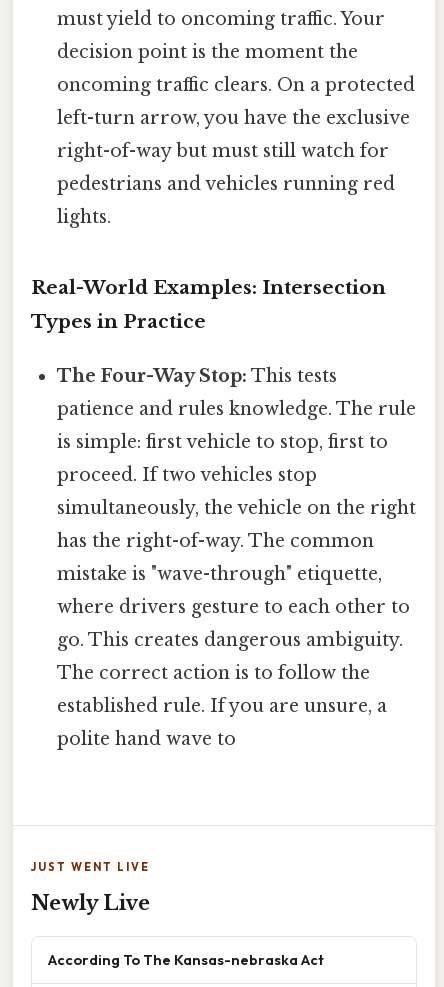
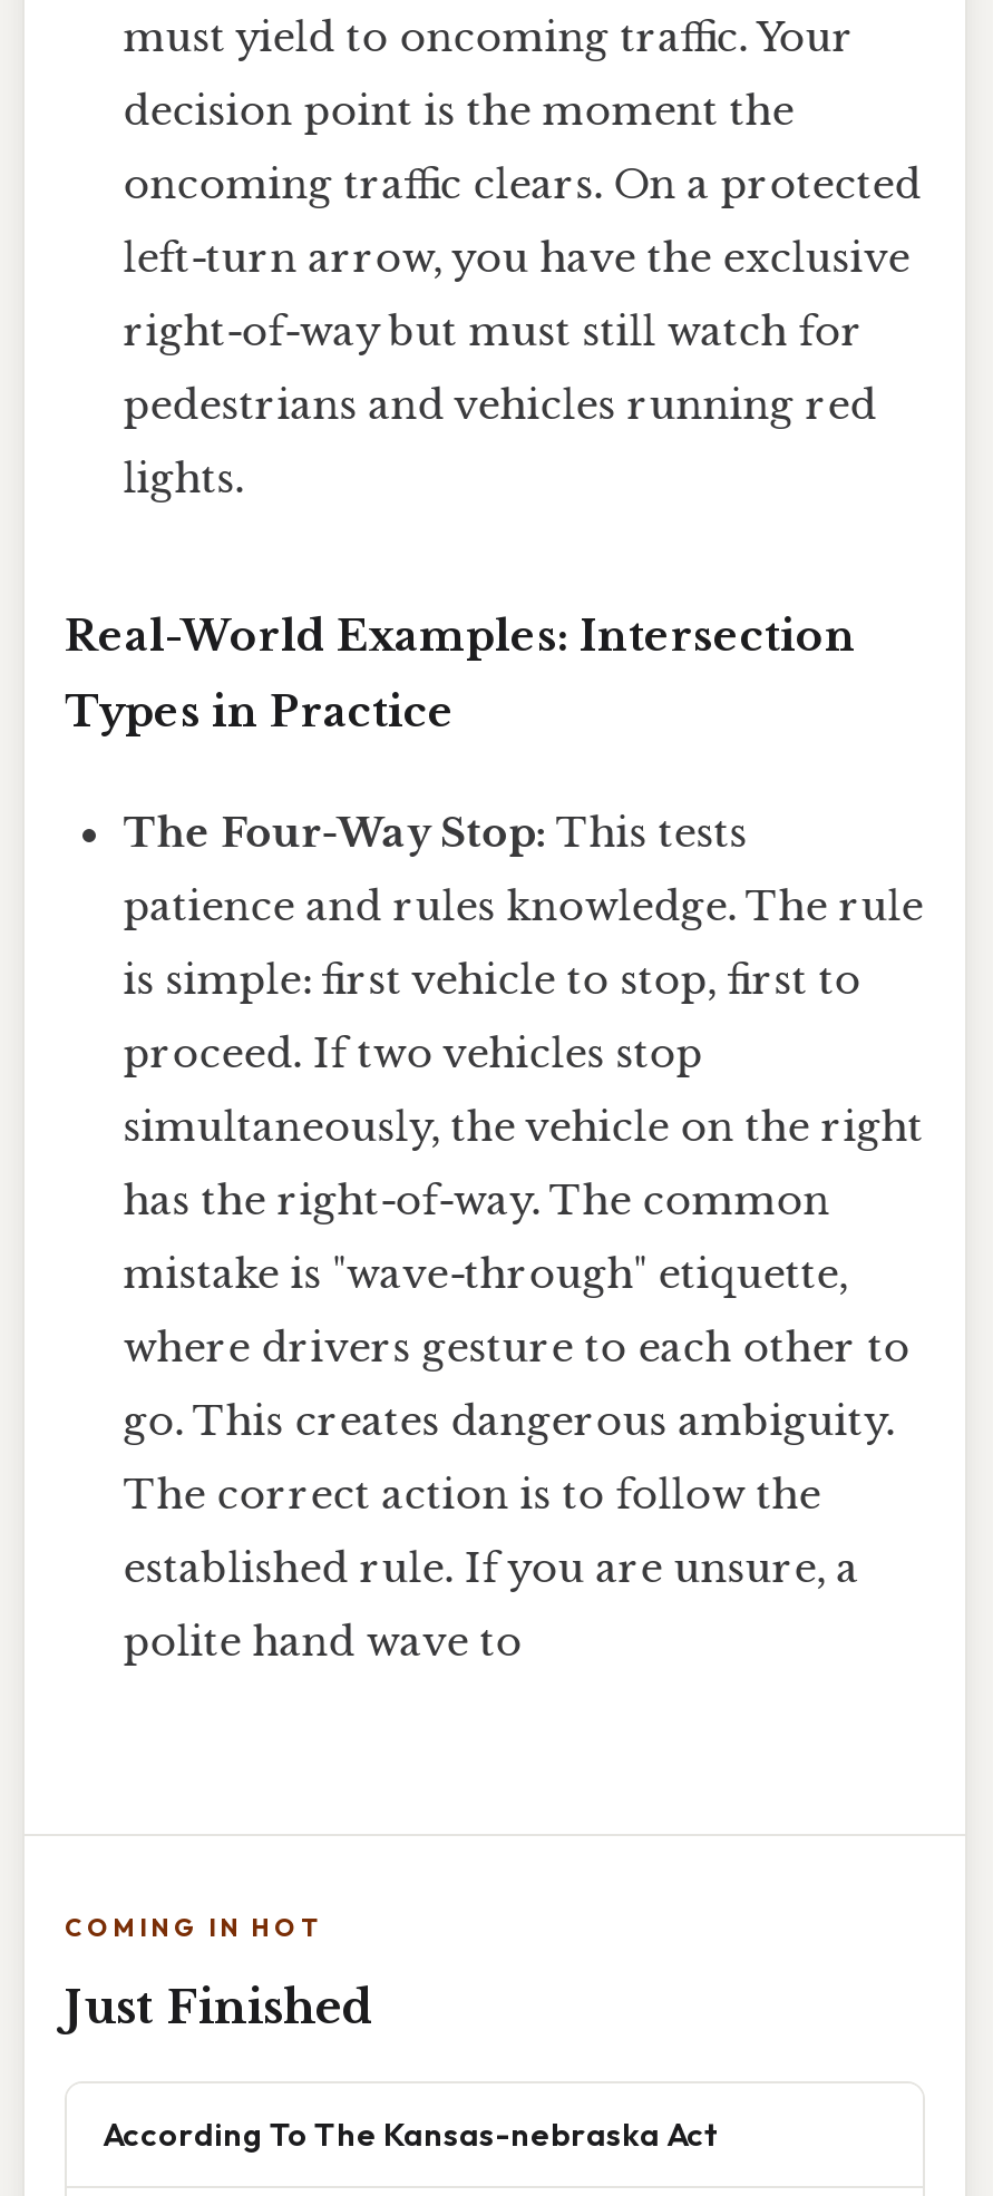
- JUST WENT LIVE
+ COMING IN HOT

- Newly Live
+ Just Finished
